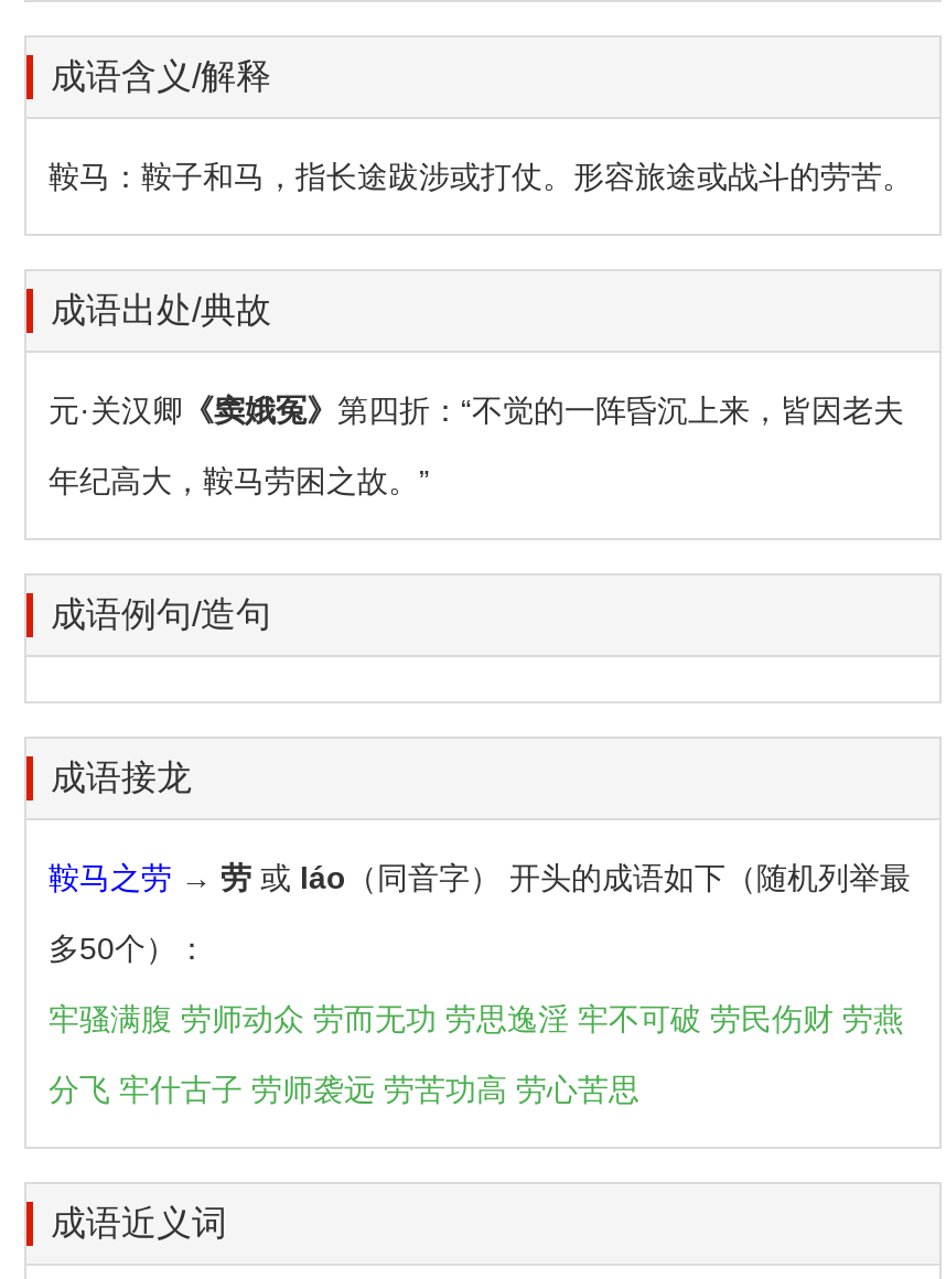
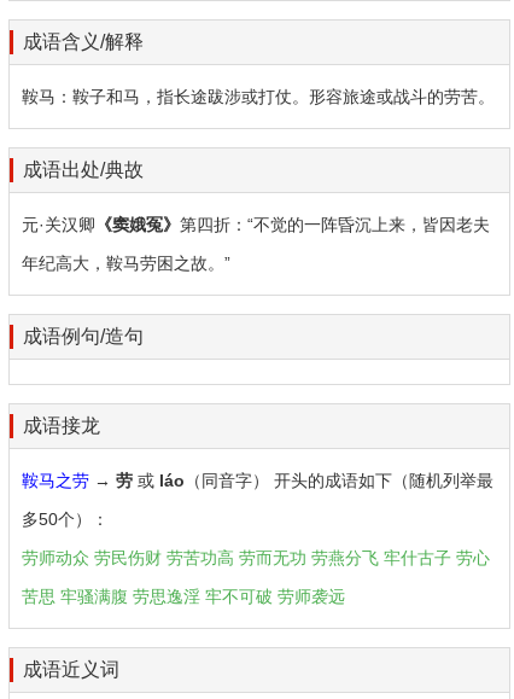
- 牢骚满腹 劳师动众 劳而无功 劳思逸淫 牢不可破 劳民伤财 劳燕
+ 劳师动众 劳民伤财 劳苦功高 劳而无功 劳燕分飞 牢什古子 劳心

- 分飞 牢什古子 劳师袭远 劳苦功高 劳心苦思
+ 苦思 牢骚满腹 劳思逸淫 牢不可破 劳师袭远
